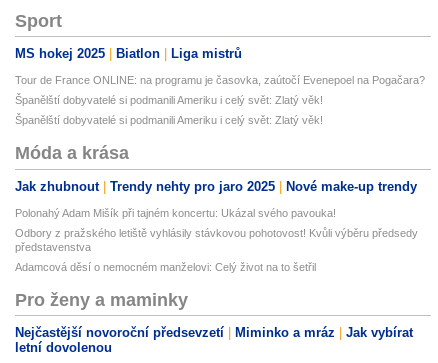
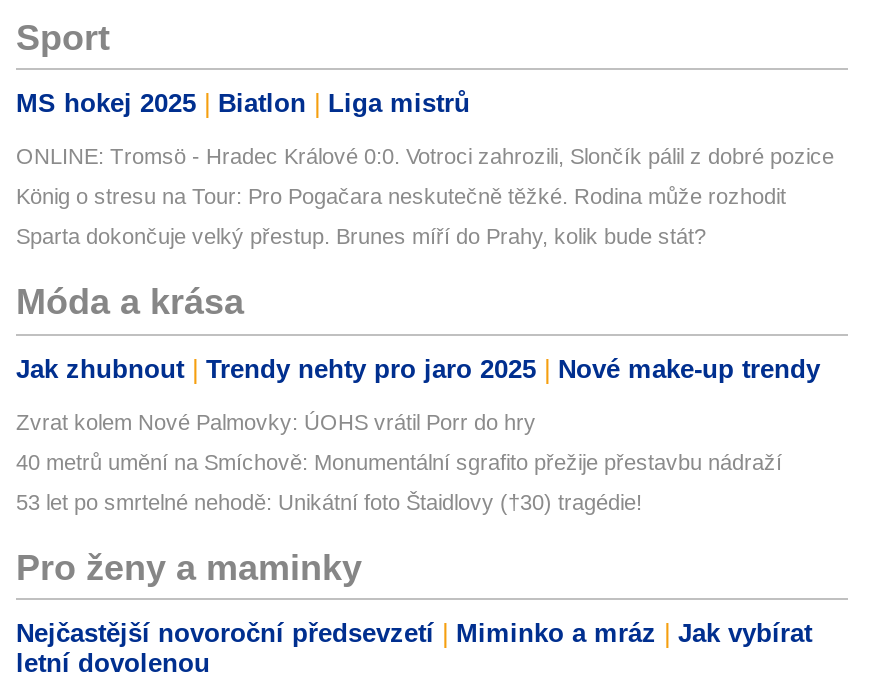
- Tour de France ONLINE: na programu je časovka, zaútočí Evenepoel na Pogačara?
+ ONLINE: Tromsö - Hradec Králové 0:0. Votroci zahrozili, Slončík pálil z dobré pozice

- Španělští dobyvatelé si podmanili Ameriku i celý svět: Zlatý věk!
+ König o stresu na Tour: Pro Pogačara neskutečně těžké. Rodina může rozhodit

- Španělští dobyvatelé si podmanili Ameriku i celý svět: Zlatý věk!
+ Sparta dokončuje velký přestup. Brunes míří do Prahy, kolik bude stát?

- Polonahý Adam Mišík při tajném koncertu: Ukázal svého pavouka!
+ Zvrat kolem Nové Palmovky: ÚOHS vrátil Porr do hry

- Odbory z pražského letiště vyhlásily stávkovou pohotovost! Kvůli výběru předsedy
- představenstva
+ 40 metrů umění na Smíchově: Monumentální sgrafito přežije přestavbu nádraží

- Adamcová děsí o nemocném manželovi: Celý život na to šetřil
+ 53 let po smrtelné nehodě: Unikátní foto Štaidlovy (†30) tragédie!
